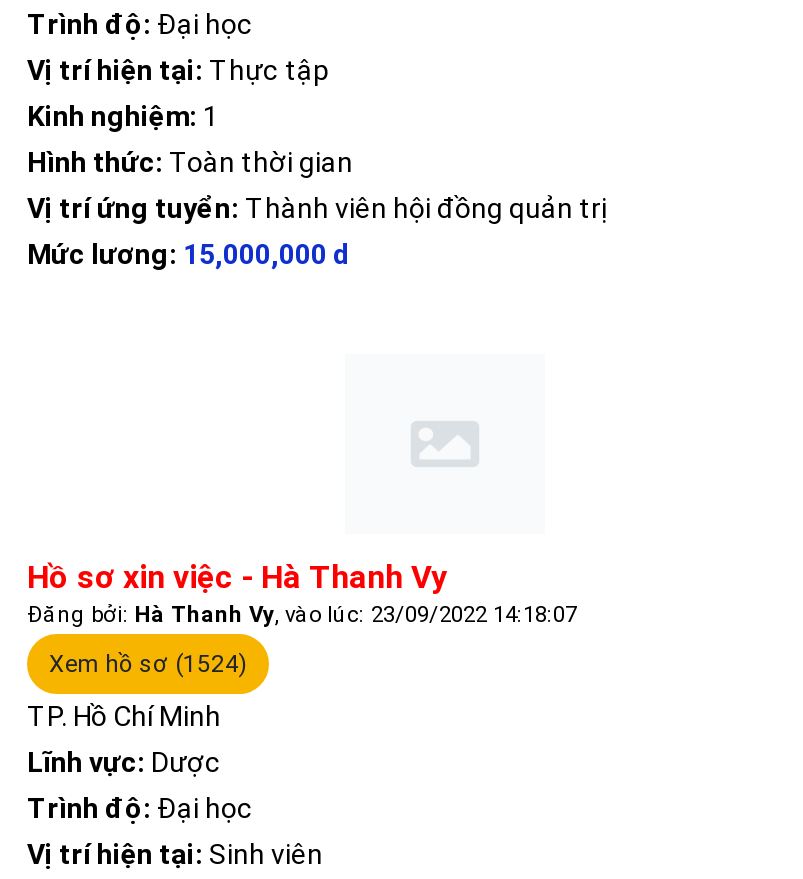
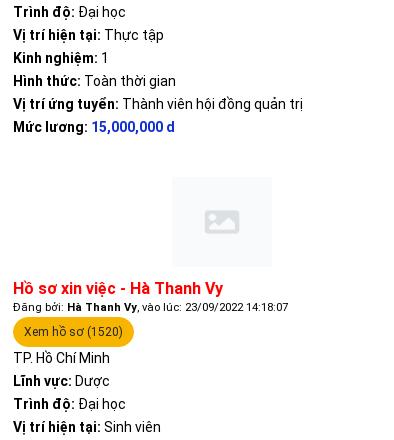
- Xem hồ sơ (1524)
+ Xem hồ sơ (1520)
